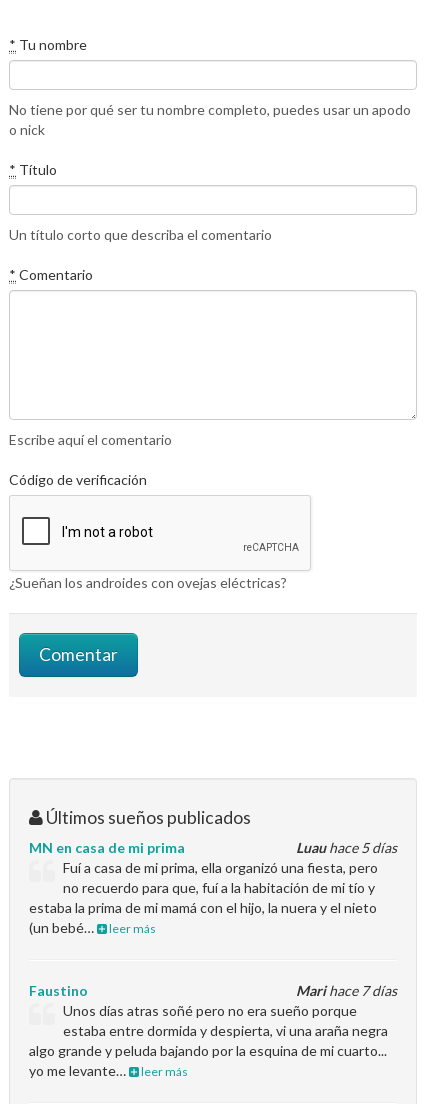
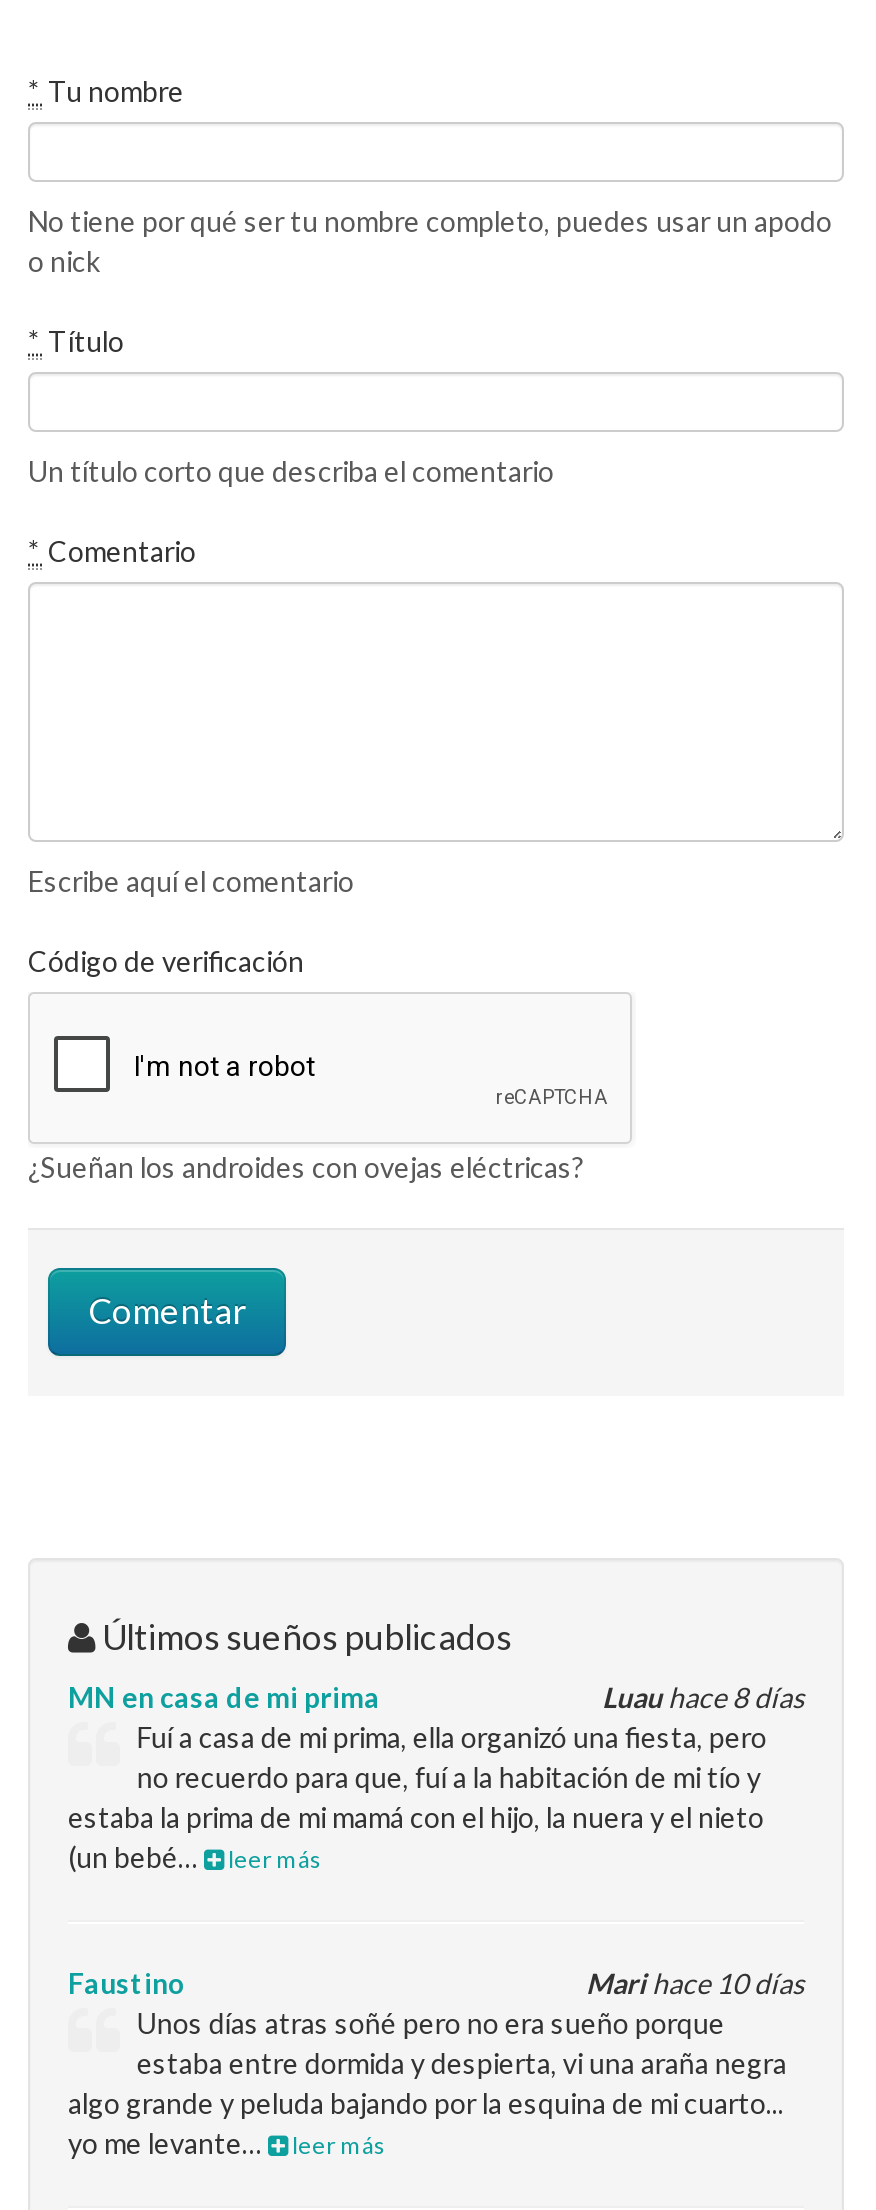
- Luau hace 5 días
+ Luau hace 8 días

- Marihace 7 días
+ Marihace 10 días
